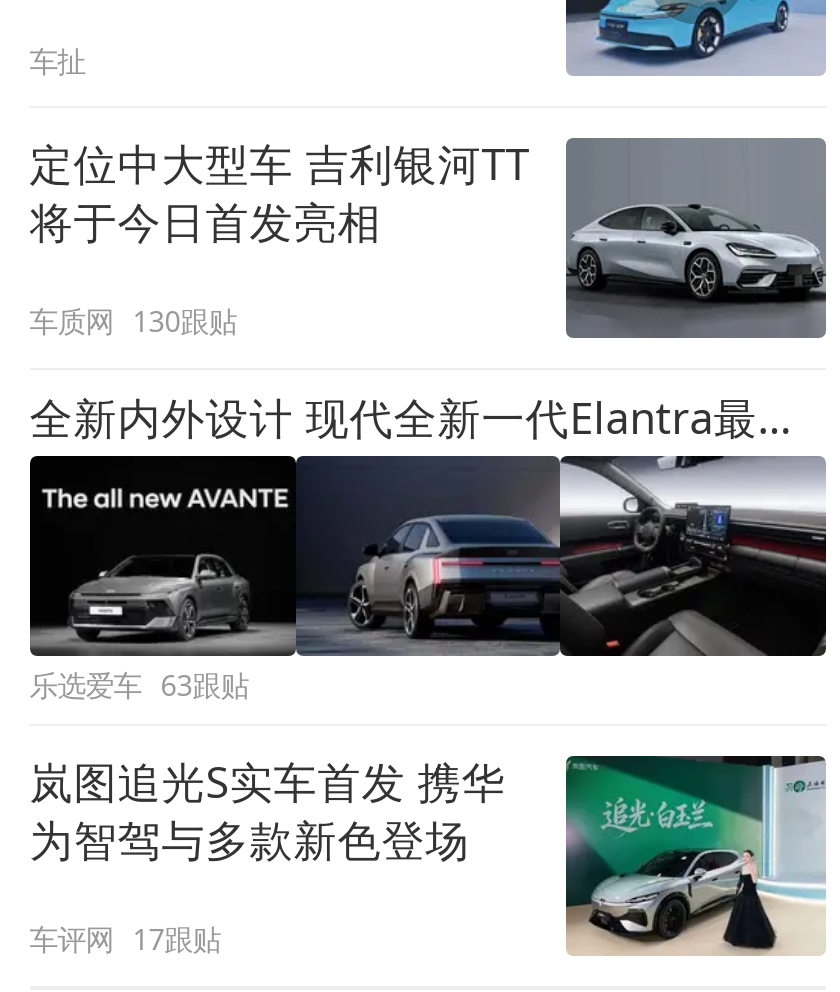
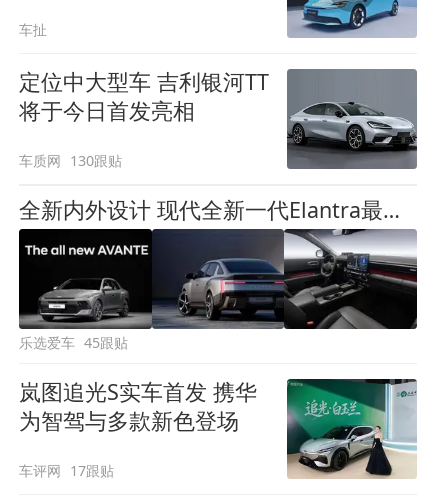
- 乐选爱车 63跟贴
+ 乐选爱车 45跟贴
